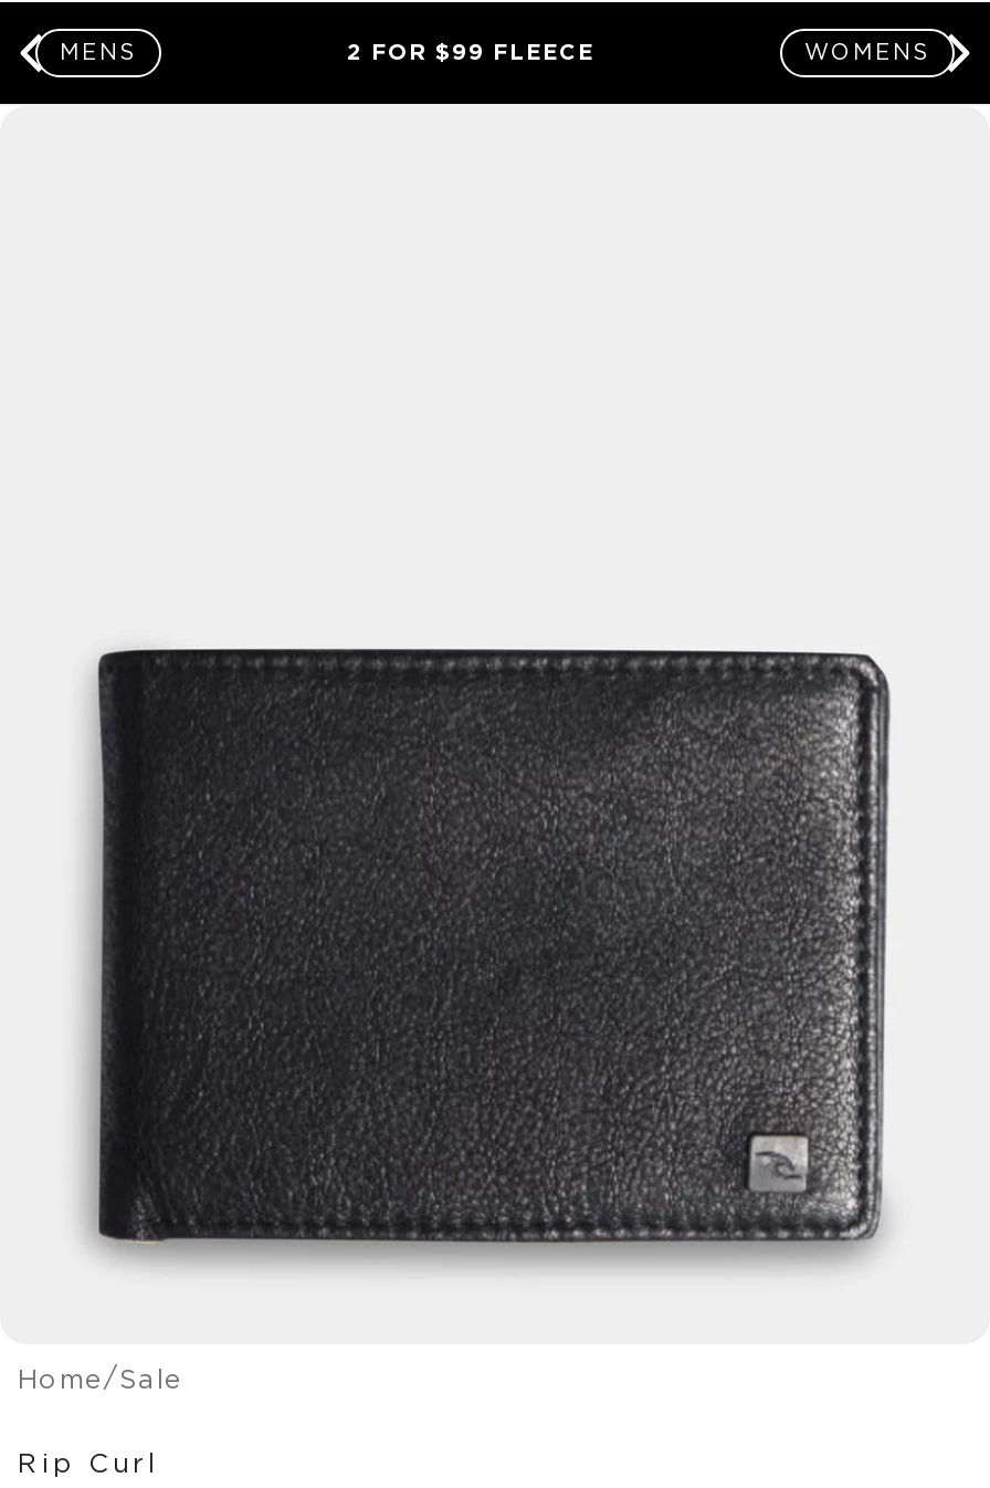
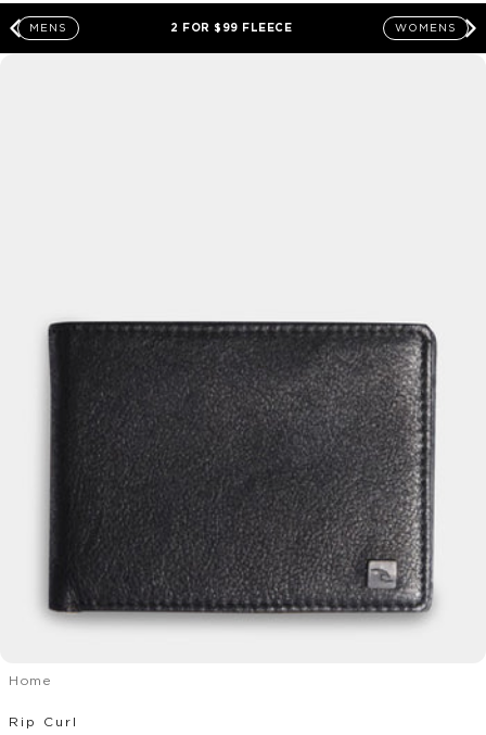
- Home /Sale
+ Home
